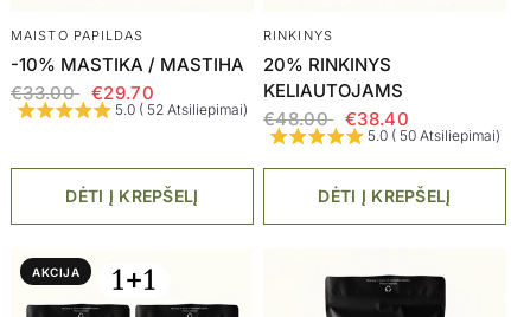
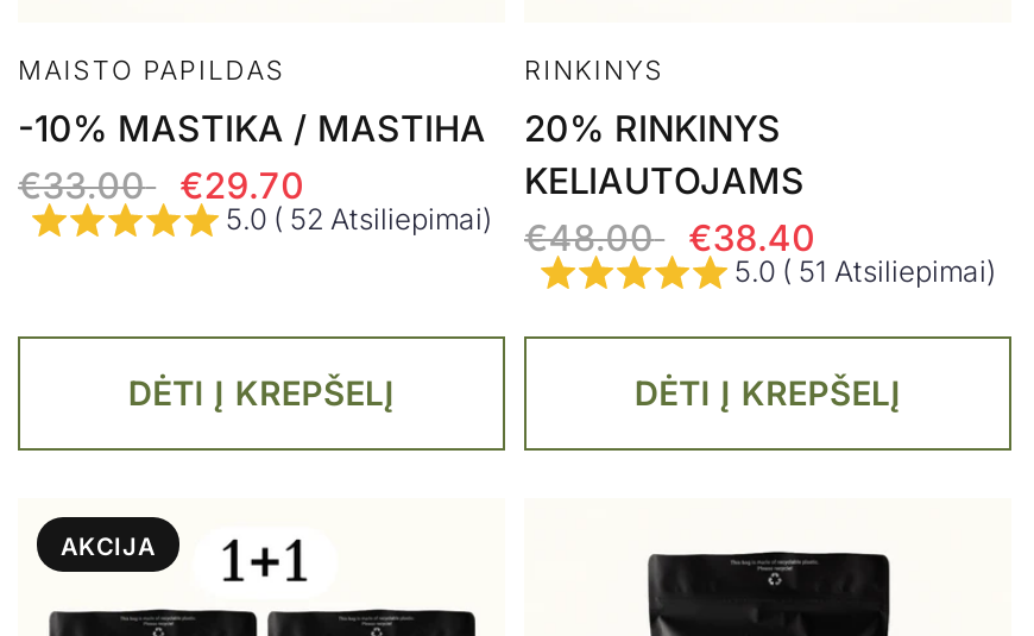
- 5.0 ( 50 Atsiliepimai)
+ 5.0 ( 51 Atsiliepimai)
